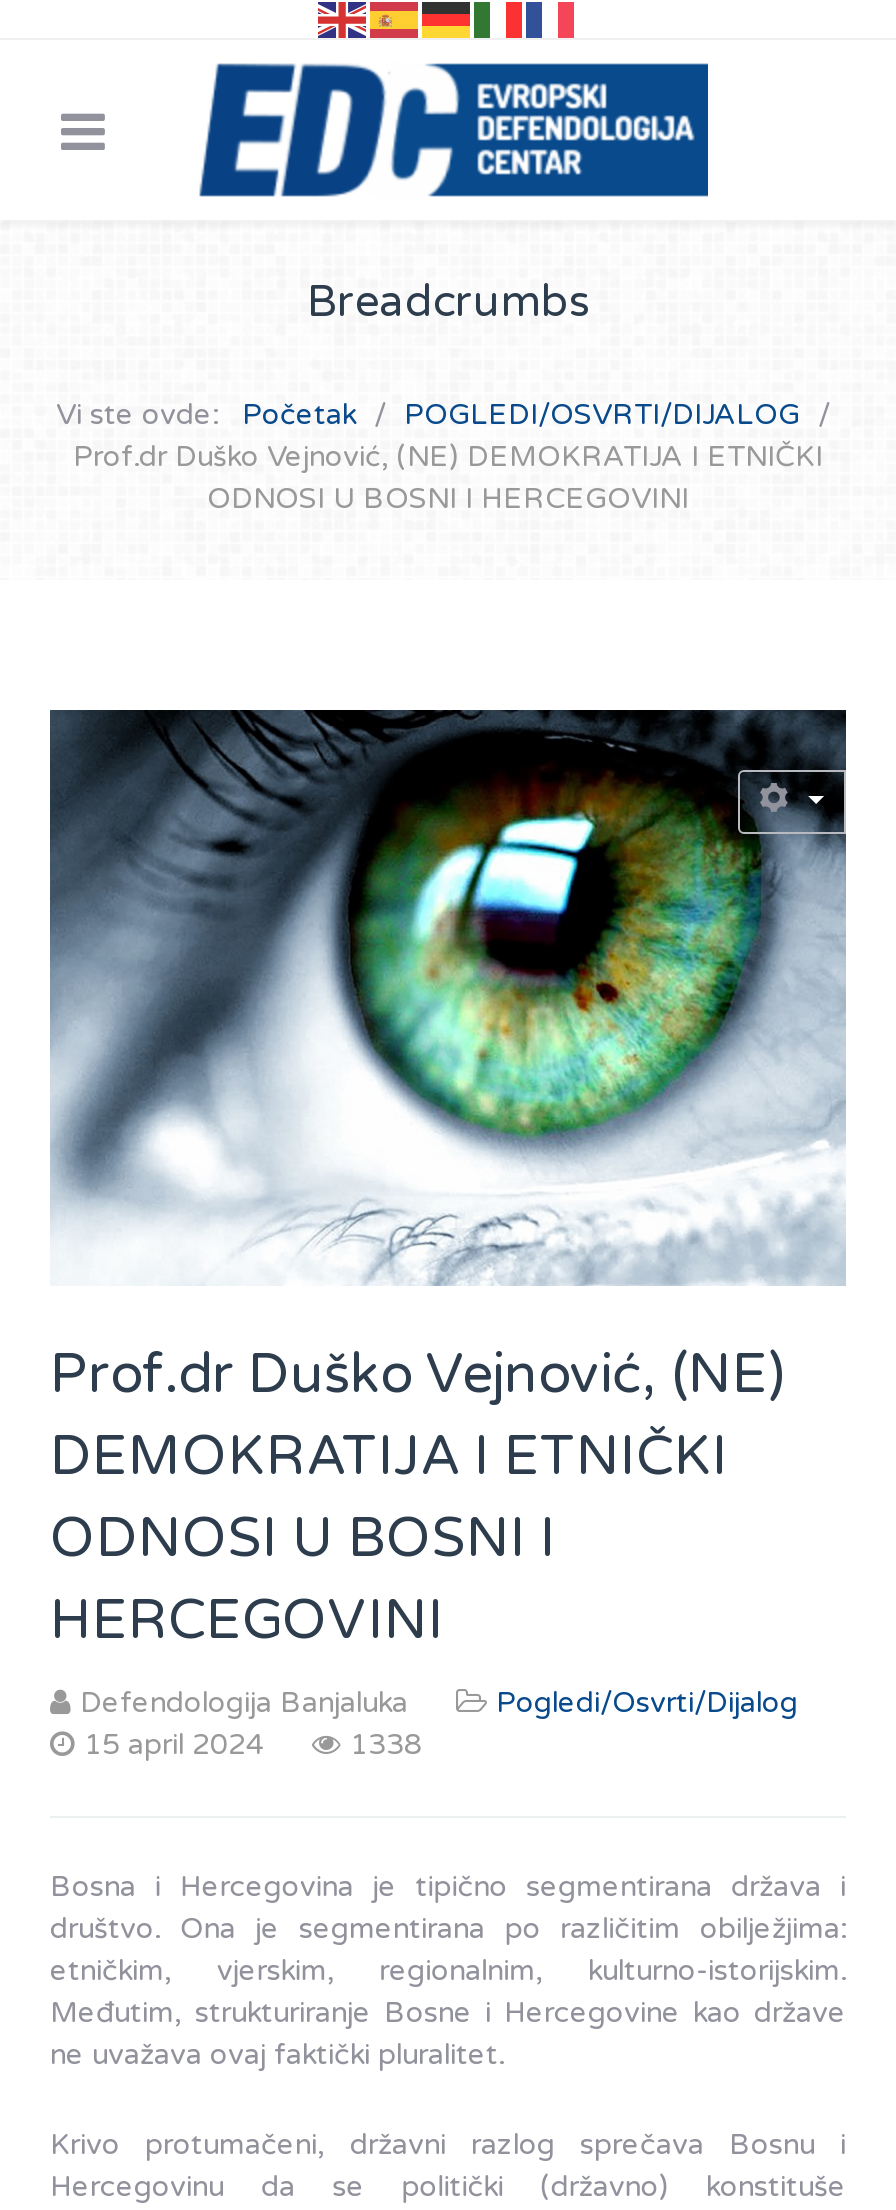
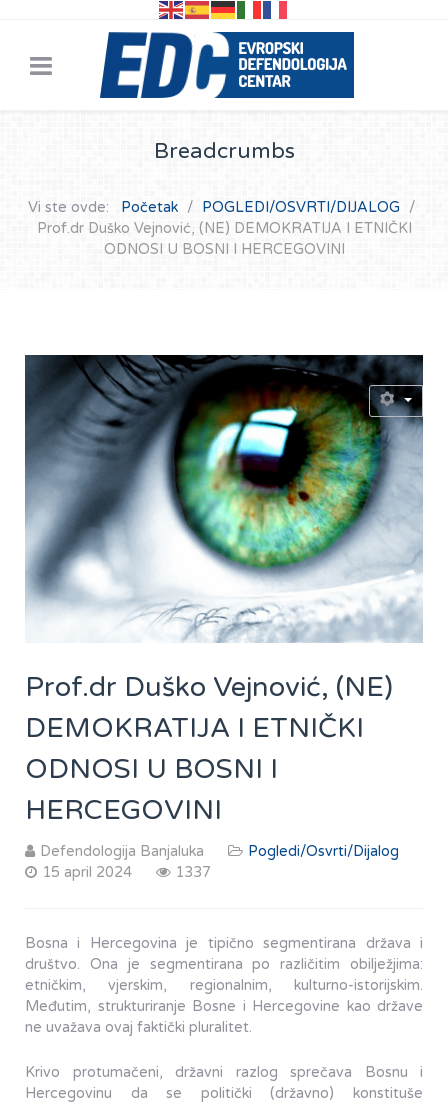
- 1338
+ 1337
